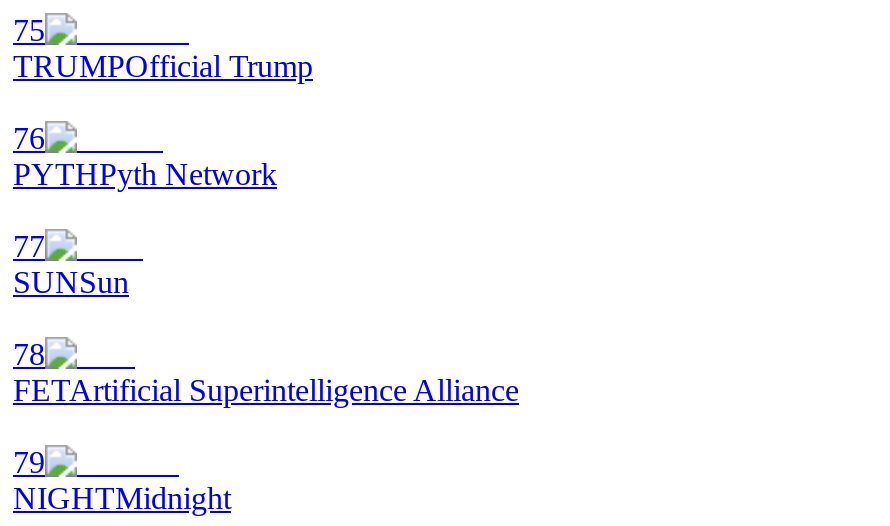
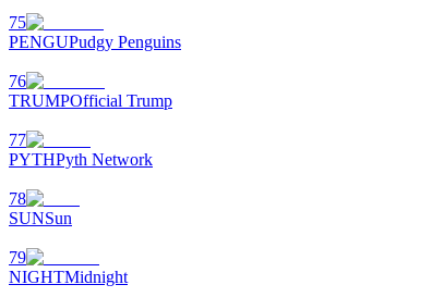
moved down: TRUMPOfficial Trump

+ PENGUPudgy Penguins

moved down: PYTHPyth Network

moved down: SUNSun

- FETArtificial Superintelligence Alliance
